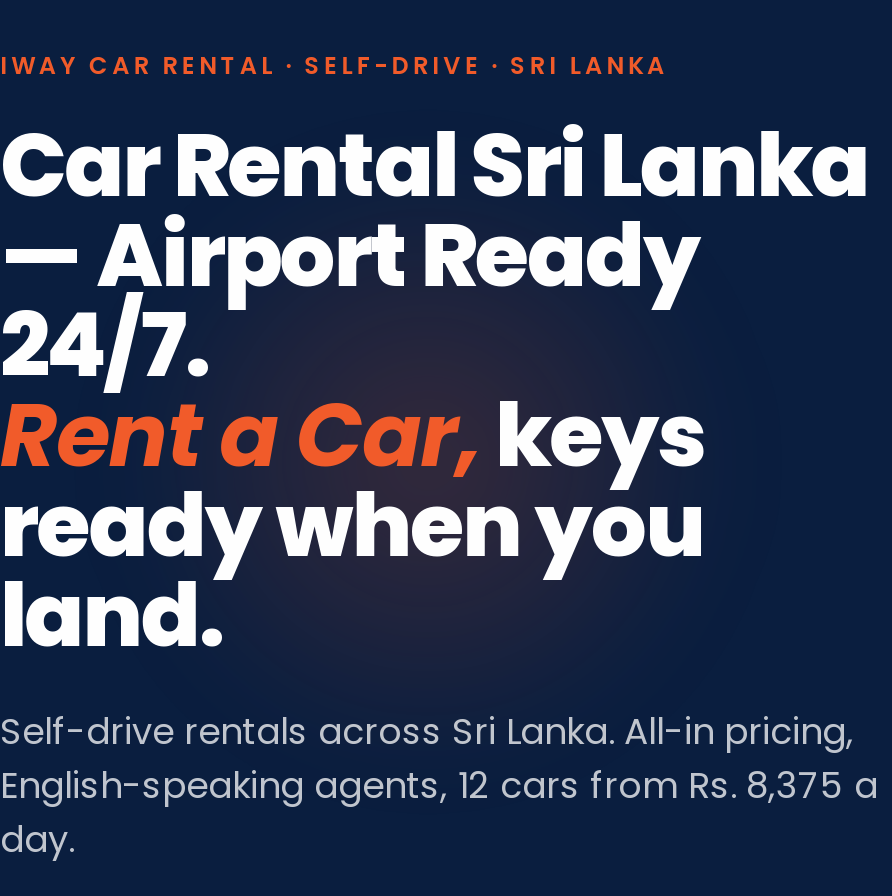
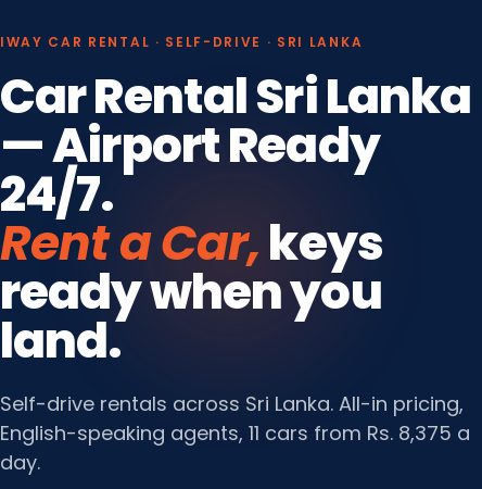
- English-speaking agents, 12 cars from Rs. 8,375 a
+ English-speaking agents, 11 cars from Rs. 8,375 a
